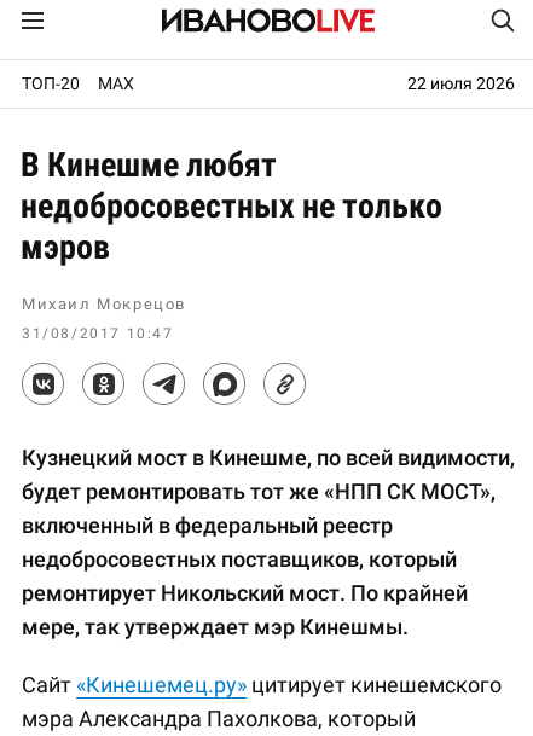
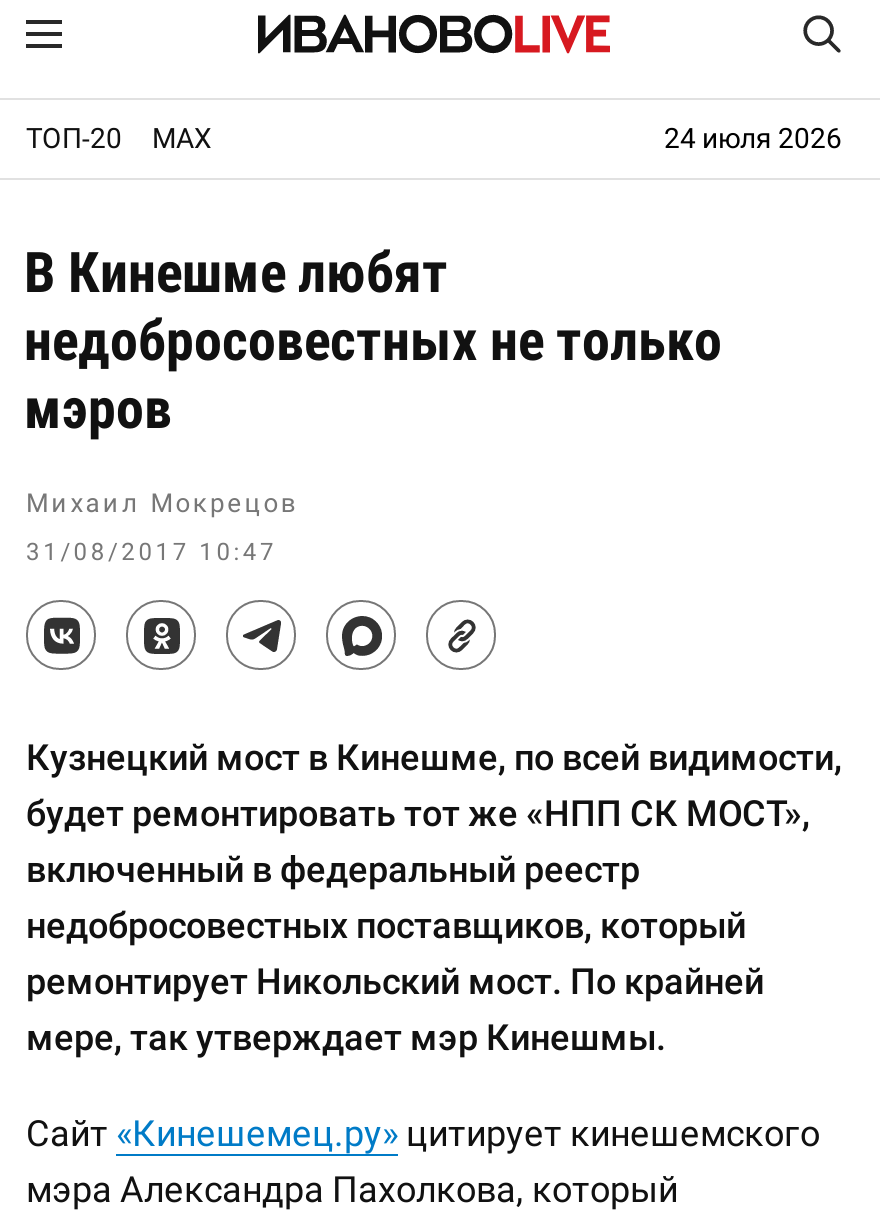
- 22 июля 2026
+ 24 июля 2026
